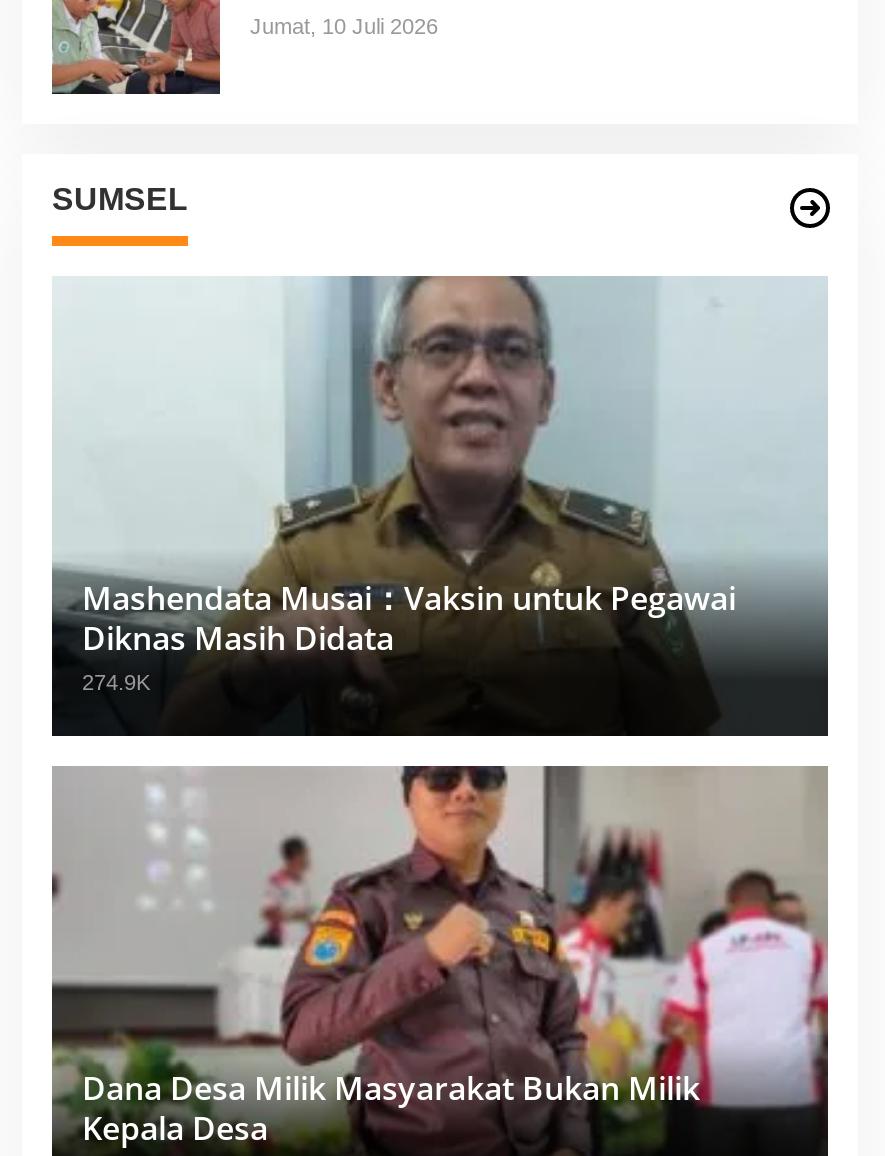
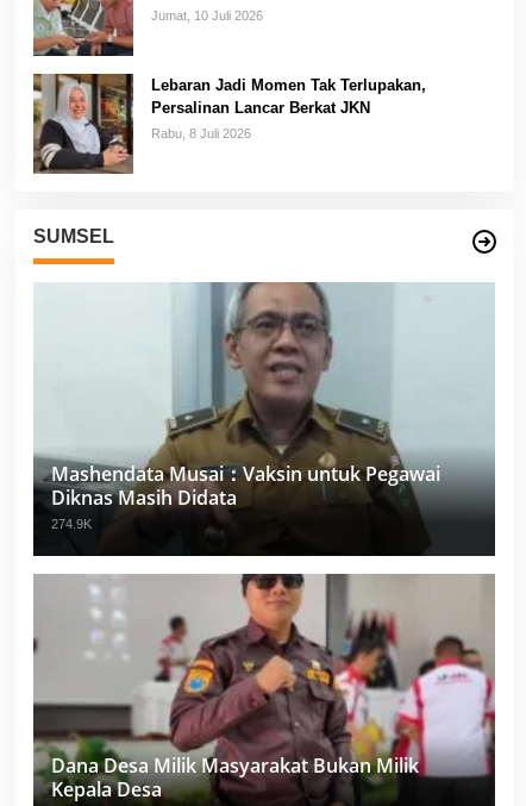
+ [image]
+ Lebaran Jadi Momen Tak Terlupakan,
+ Persalinan Lancar Berkat JKN
+ Rabu, 8 Juli 2026
